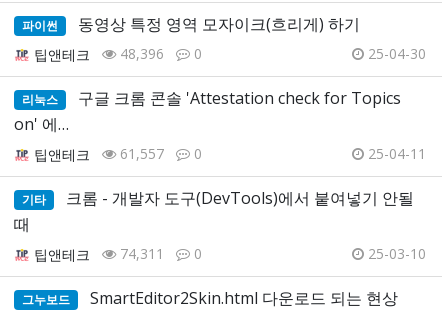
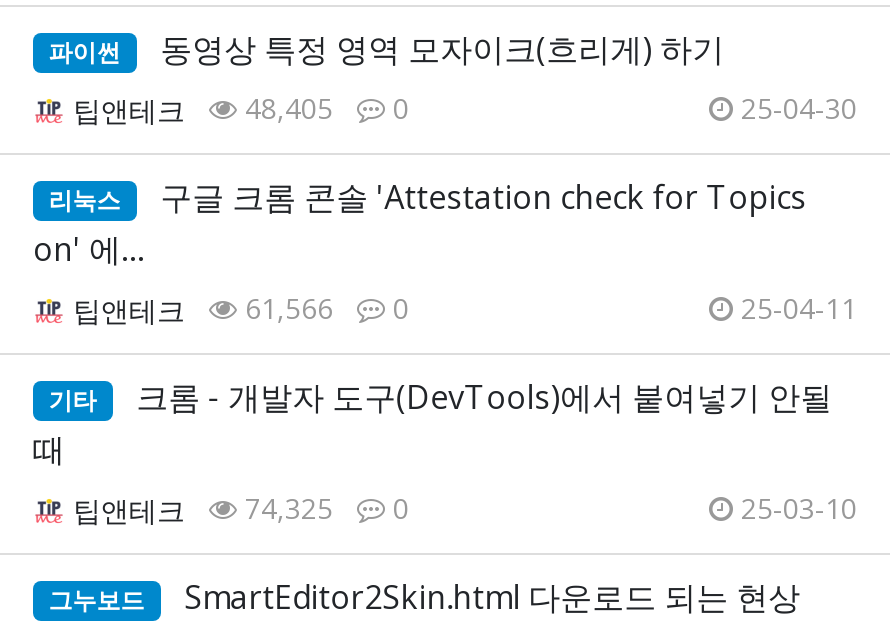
- 팁앤테크 48,396 0
+ 팁앤테크 48,405 0

- 팁앤테크 61,557 0
+ 팁앤테크 61,566 0

- 팁앤테크 74,311 0
+ 팁앤테크 74,325 0
